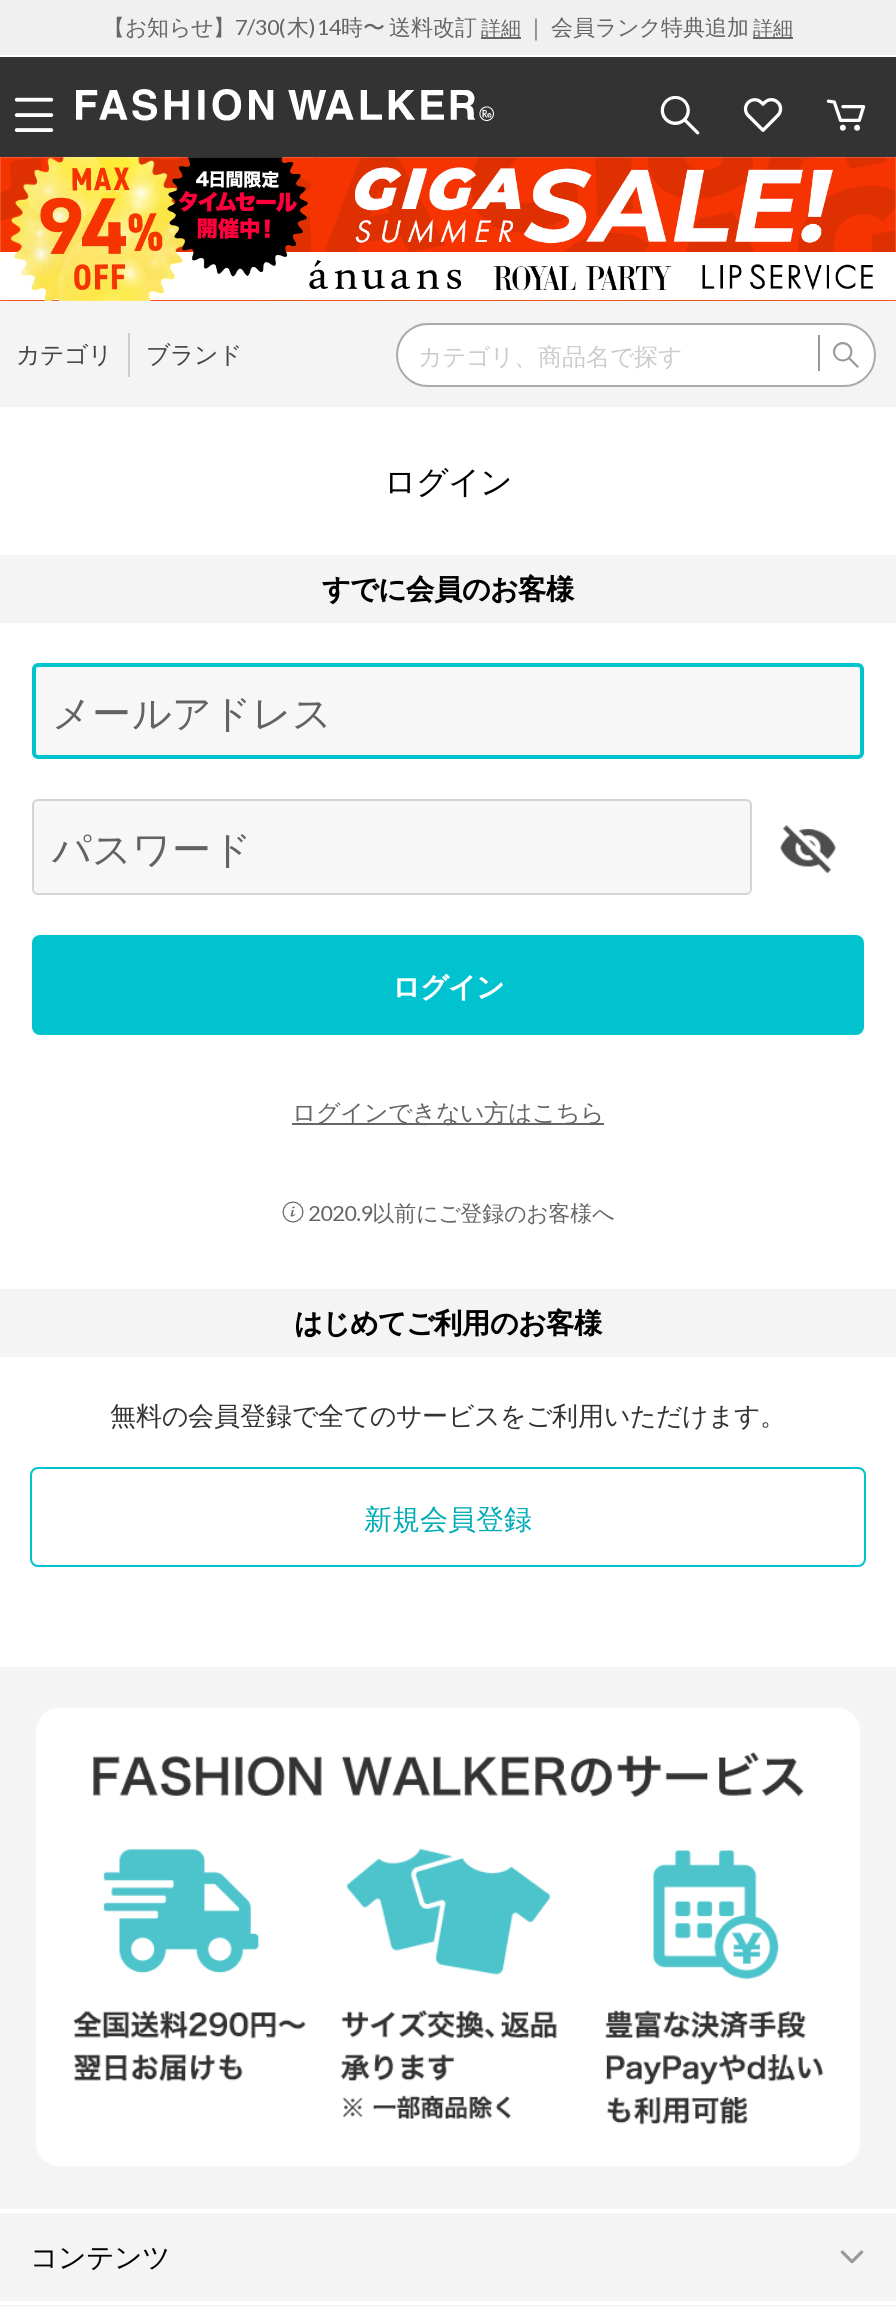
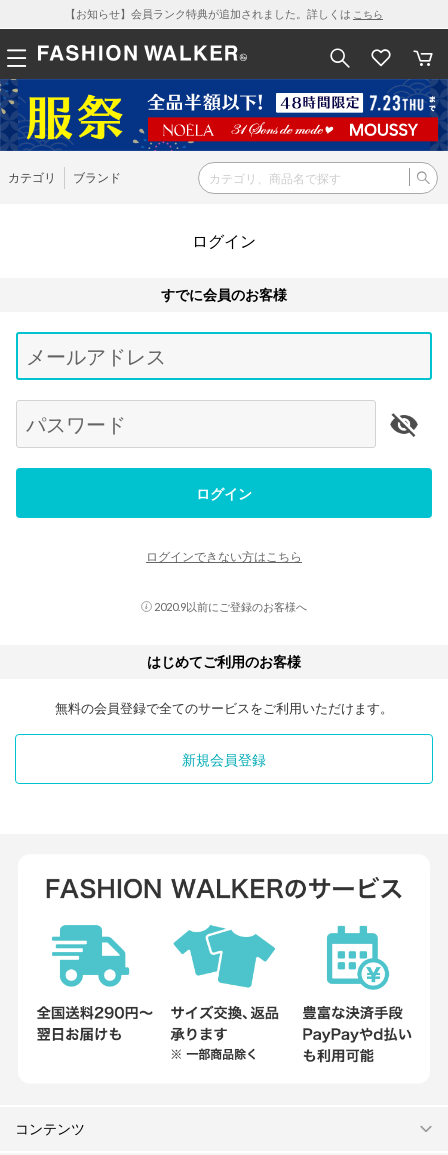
- 【お知らせ】7/30(木)14時〜 送料改訂詳細｜ 会員ランク特典追加詳細
+ 【お知らせ】会員ランク特典が追加されました。詳しくはこちら

- [image]
+ [image]
